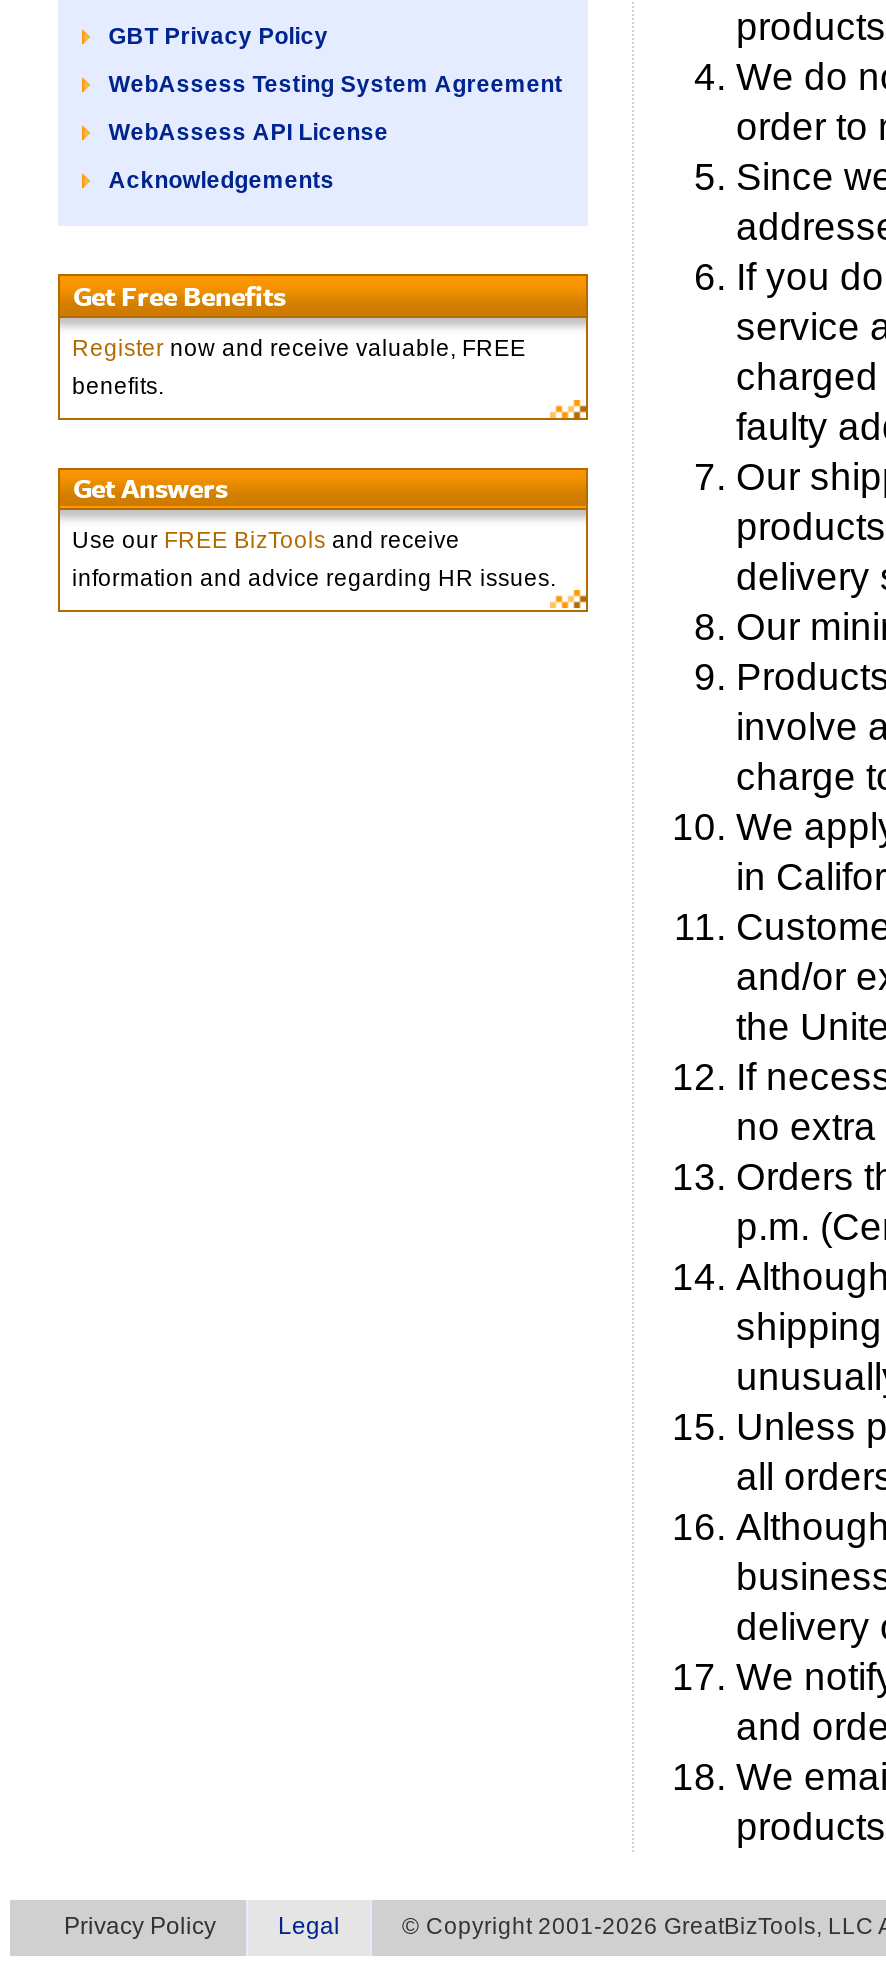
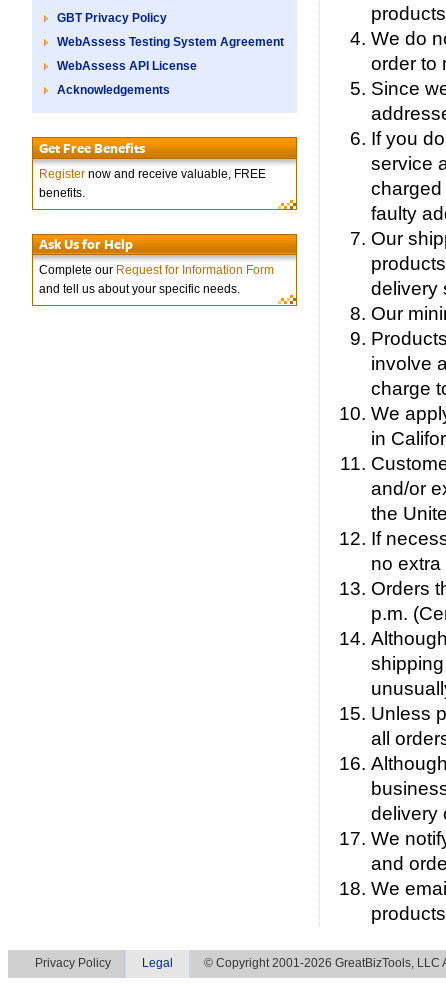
- Get Answers
+ Ask Us for Help

- Use our FREE BizTools and receive
+ Complete our Request for Information Form

- information and advice regarding HR issues.
+ and tell us about your specific needs.
